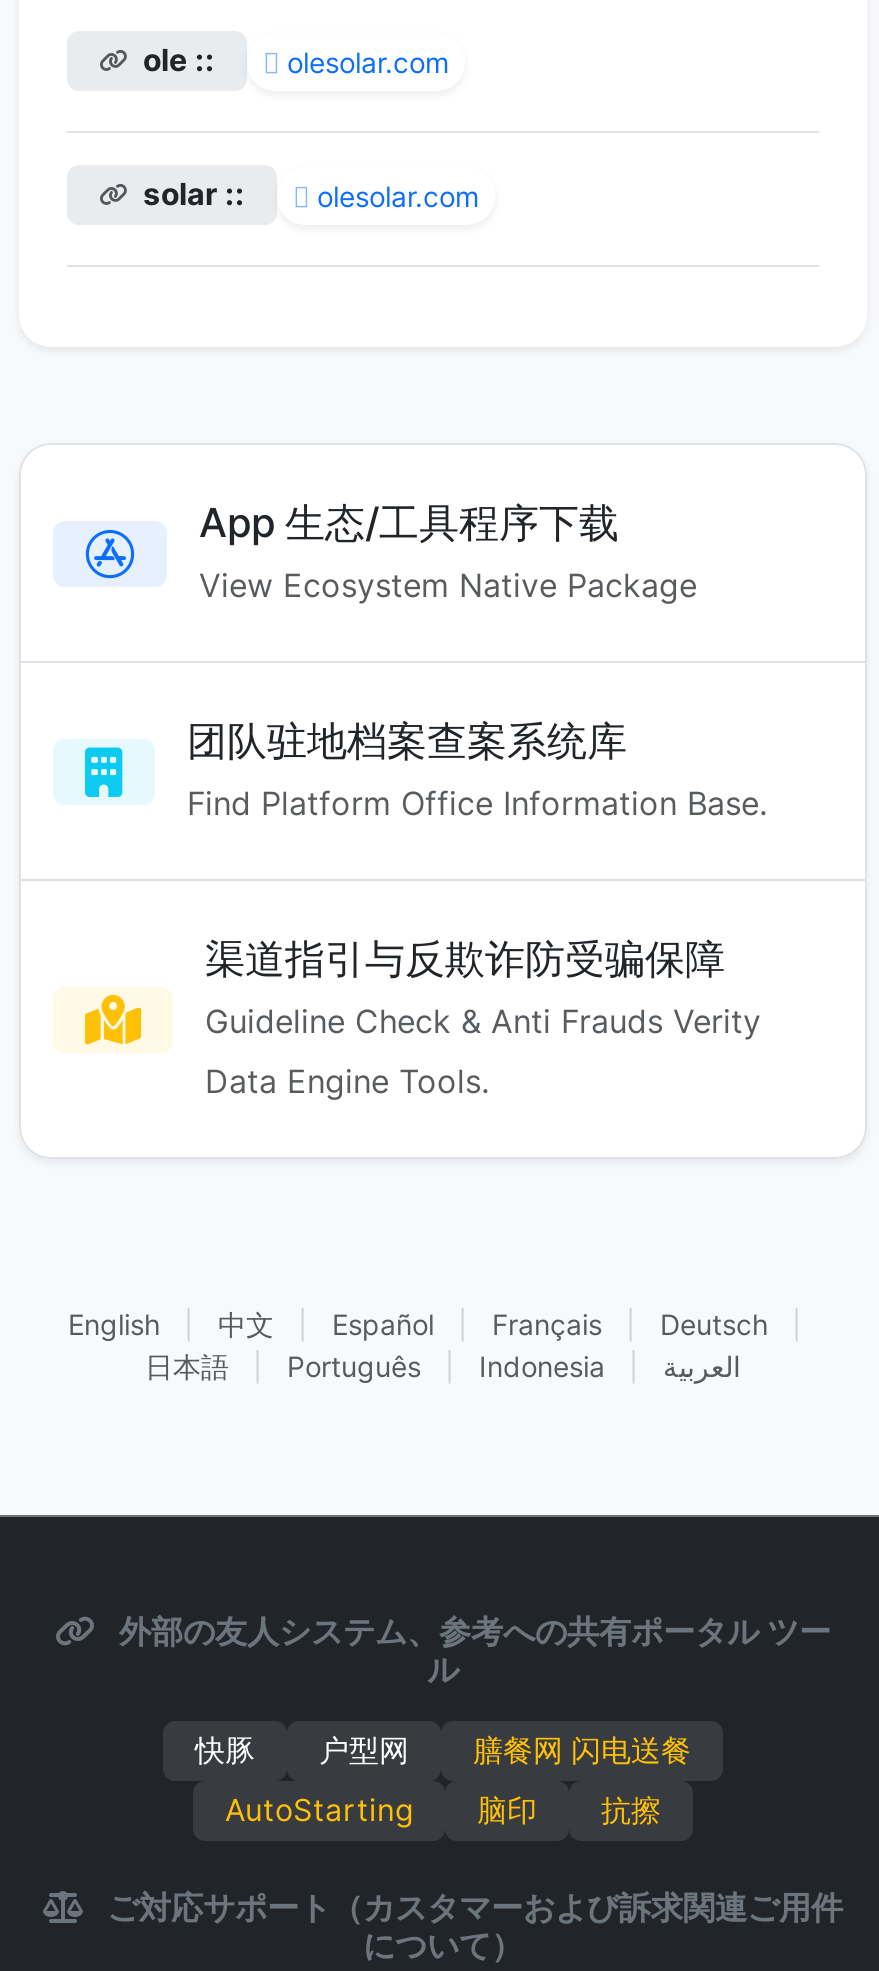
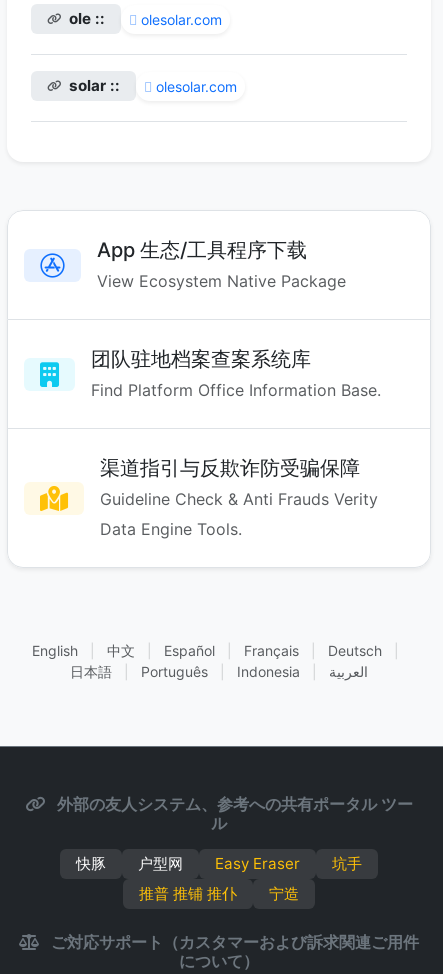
- 膳餐网 闪电送餐
+ Easy Eraser
+ 坑手

- AutoStarting
- 脑印
- 抗擦
+ 推普 推铺 推仆
+ 宁造
